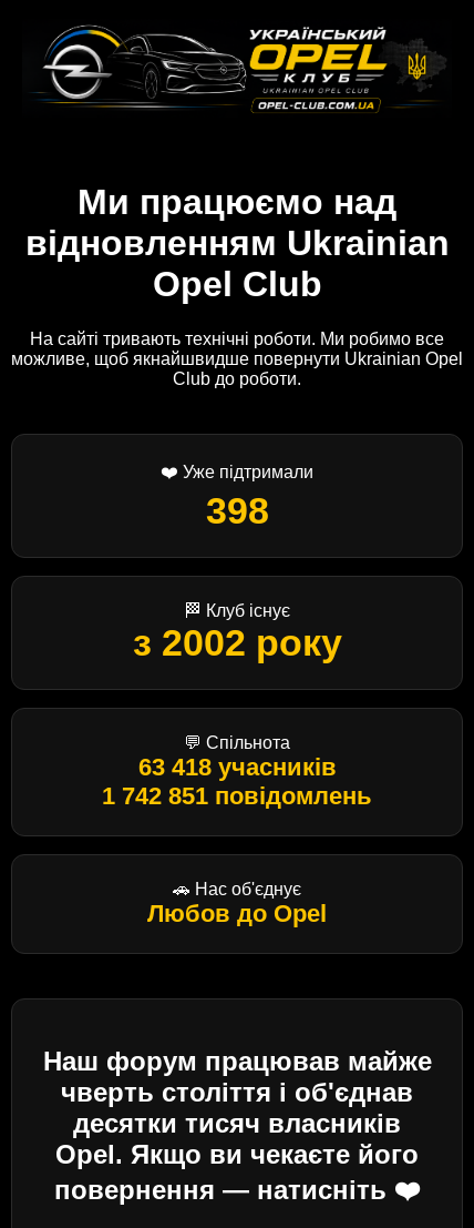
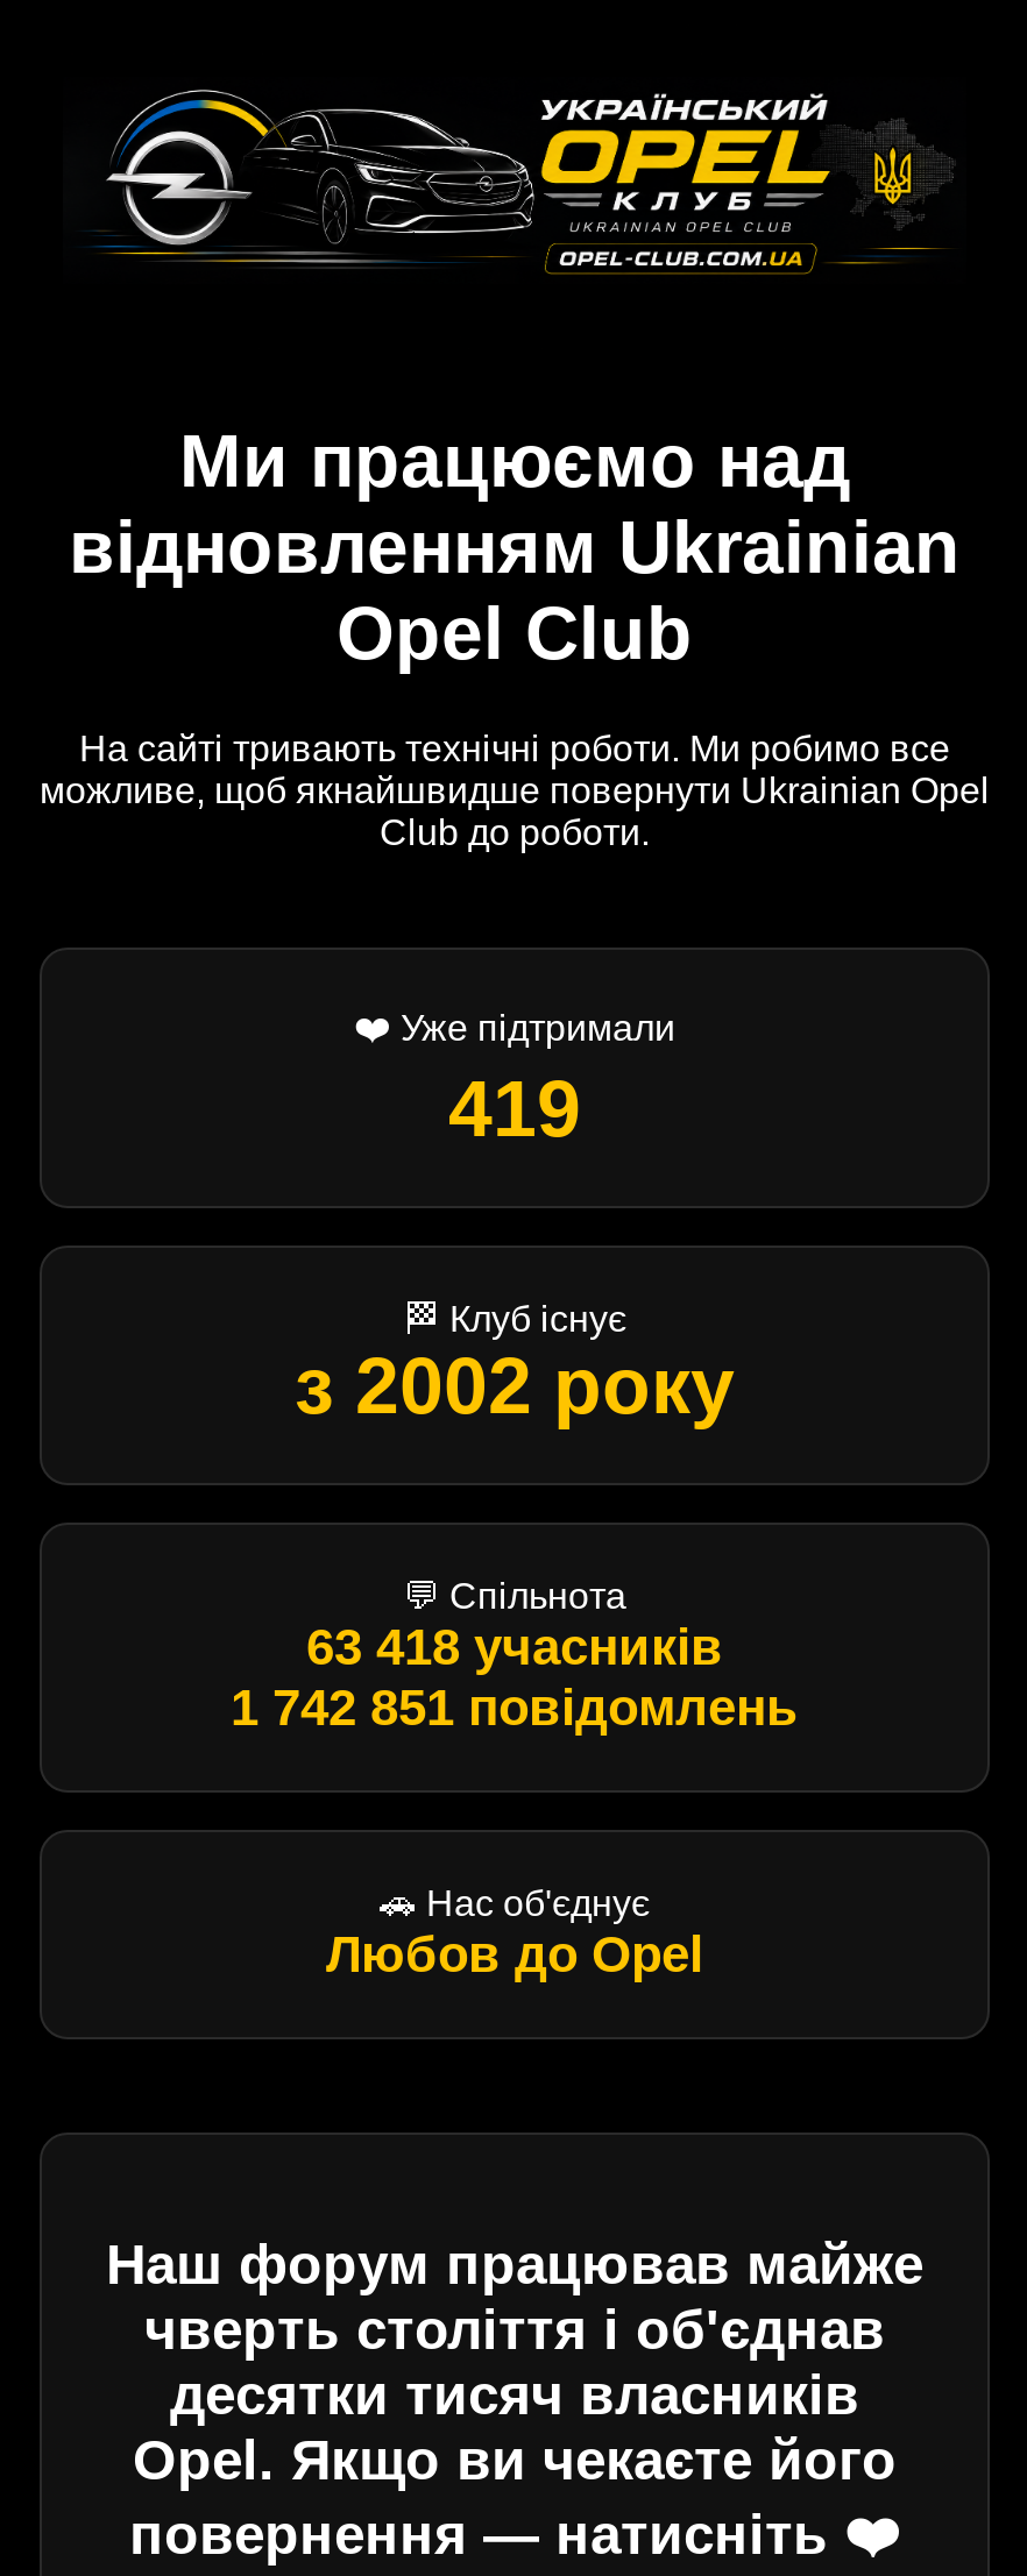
- 398
+ 419
